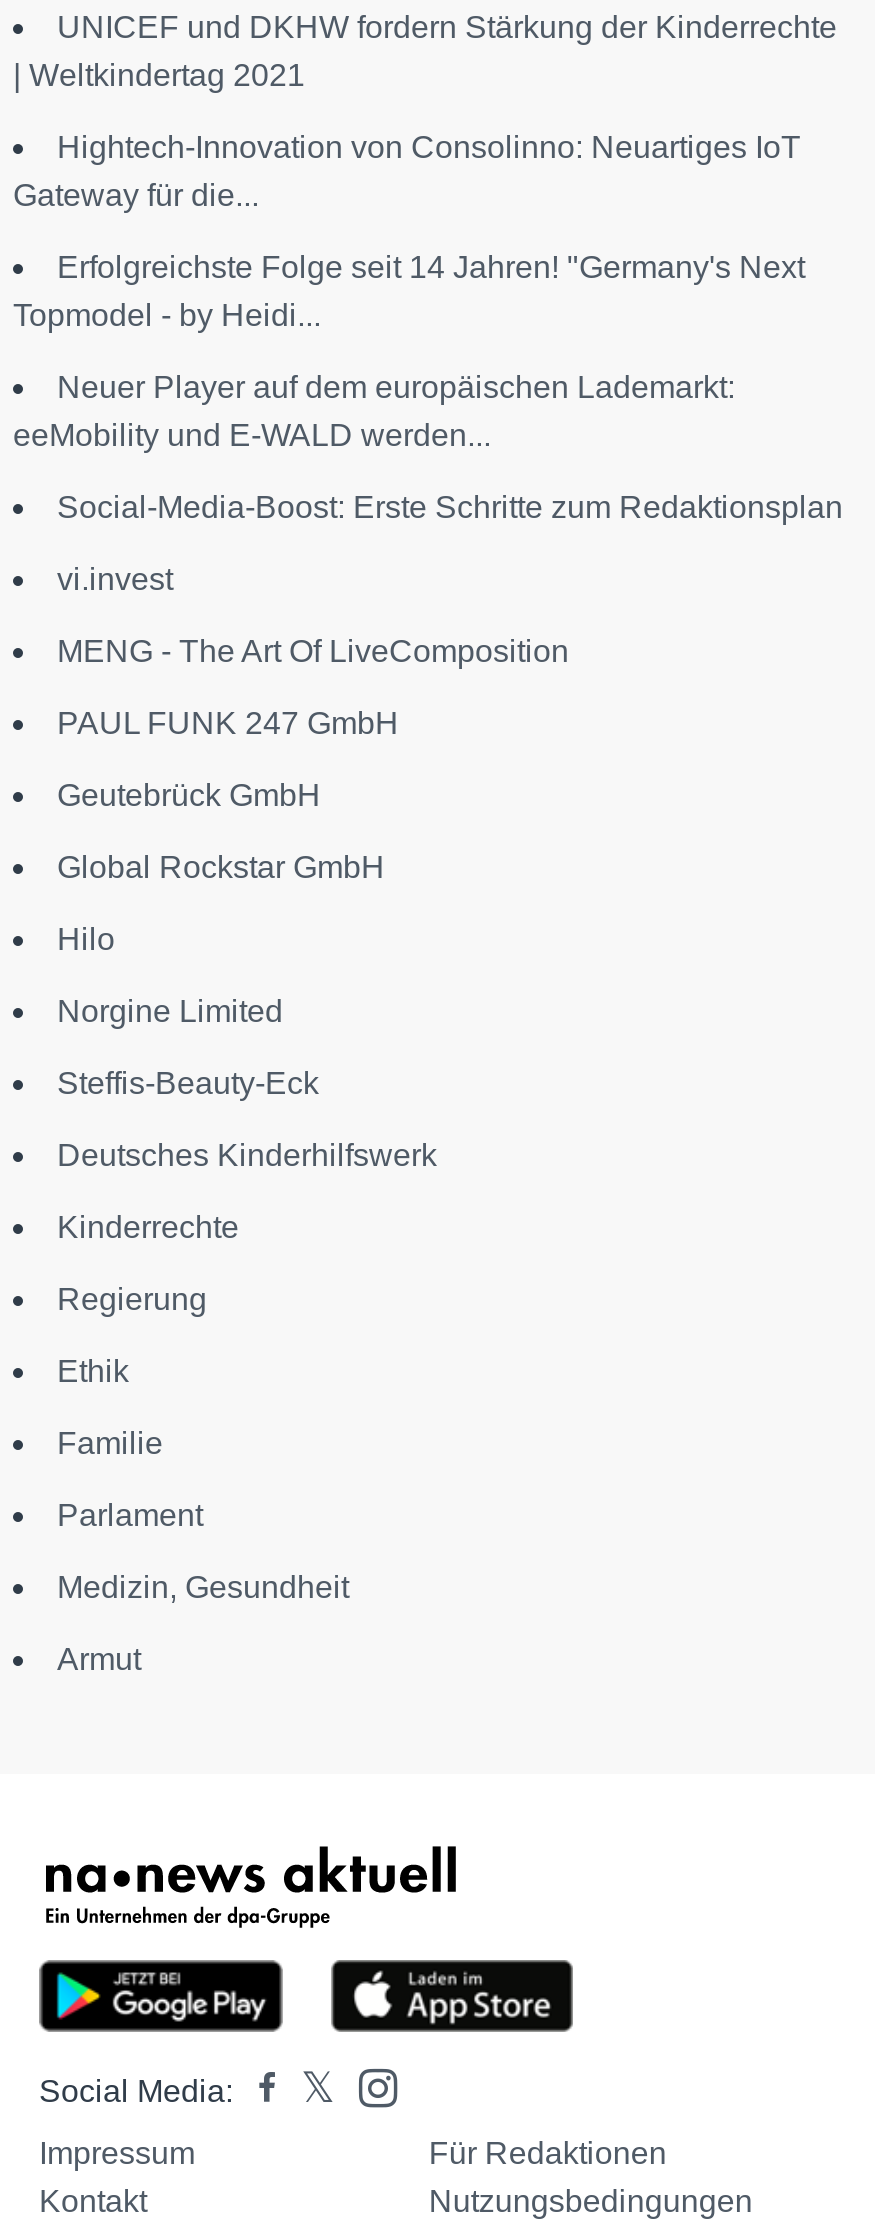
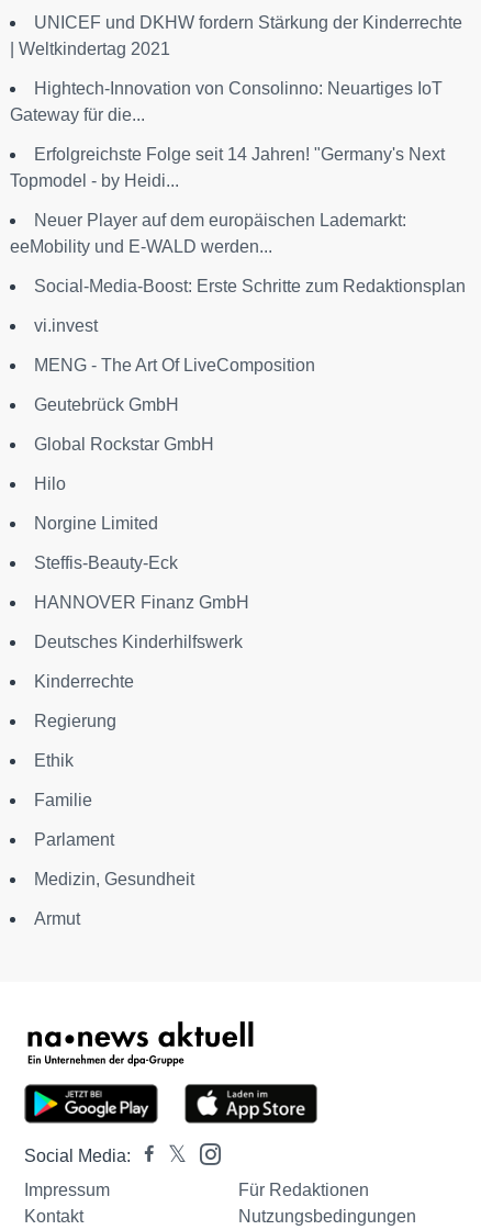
- PAUL FUNK 247 GmbH

moved up: Geutebrück GmbH | Global Rockstar GmbH | Hilo | Norgine Limited | Steffis-Beauty-Eck

+ HANNOVER Finanz GmbH
